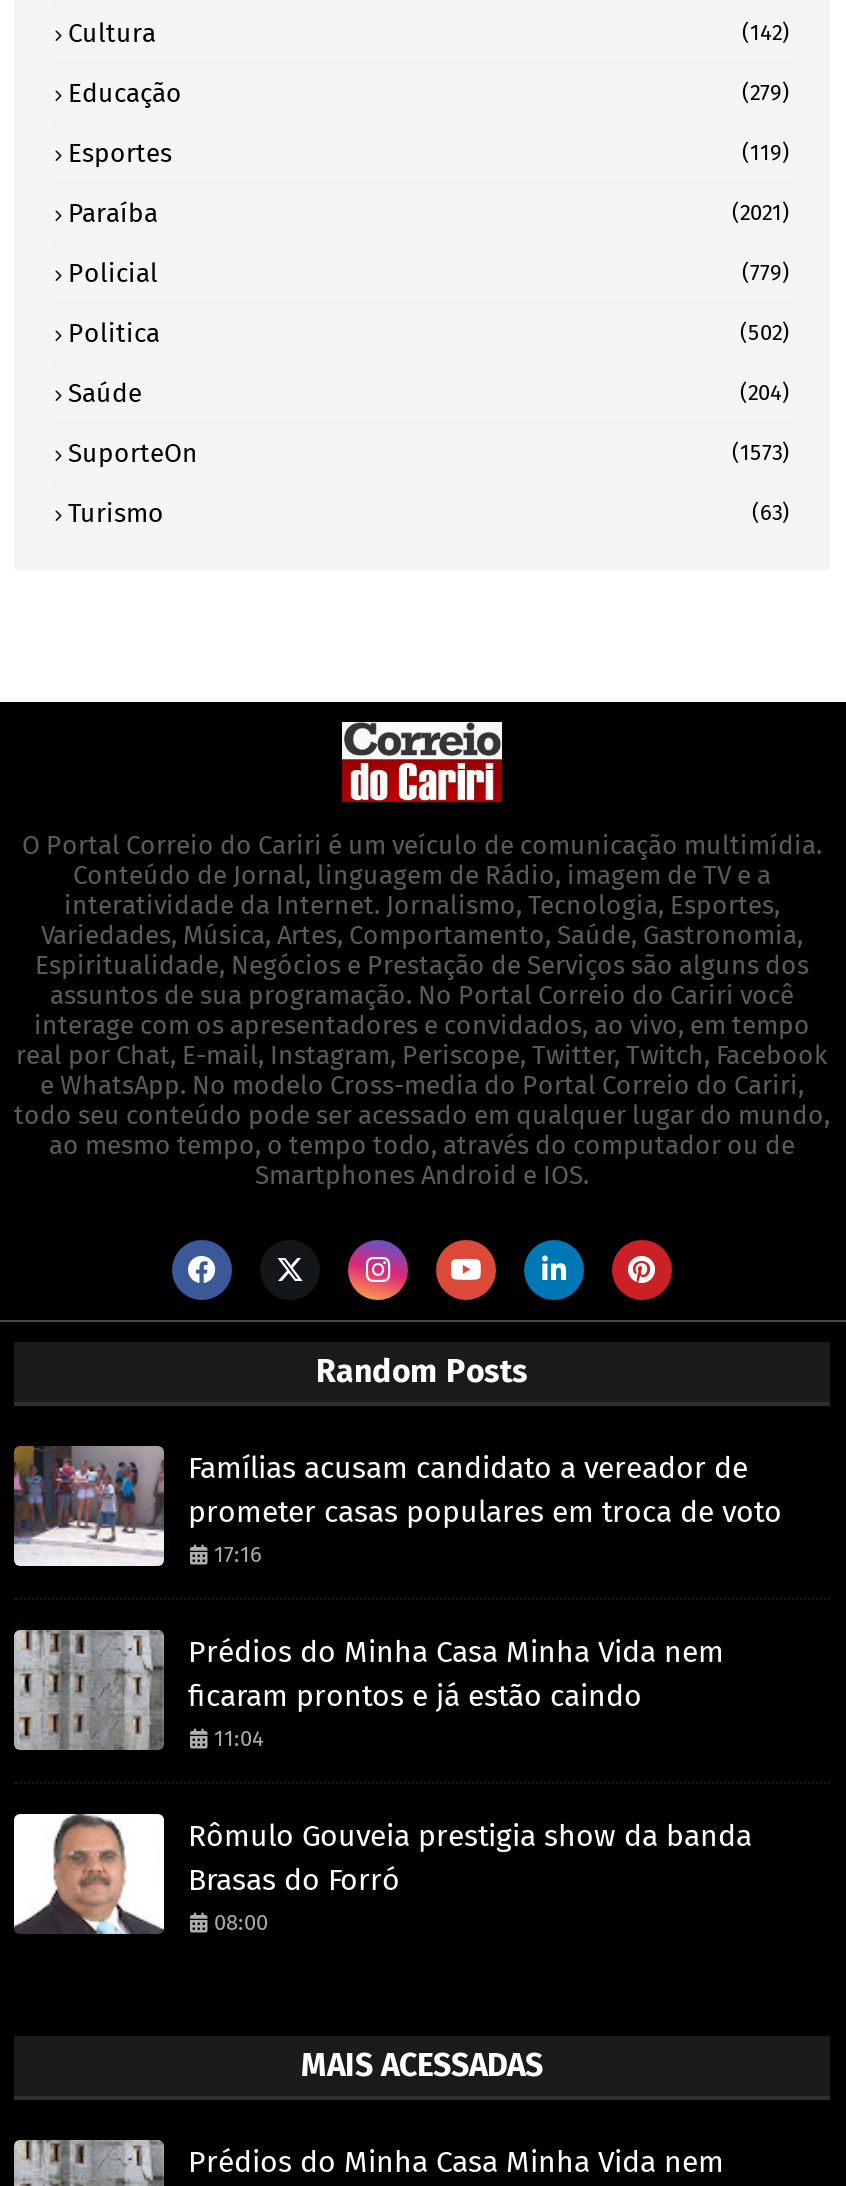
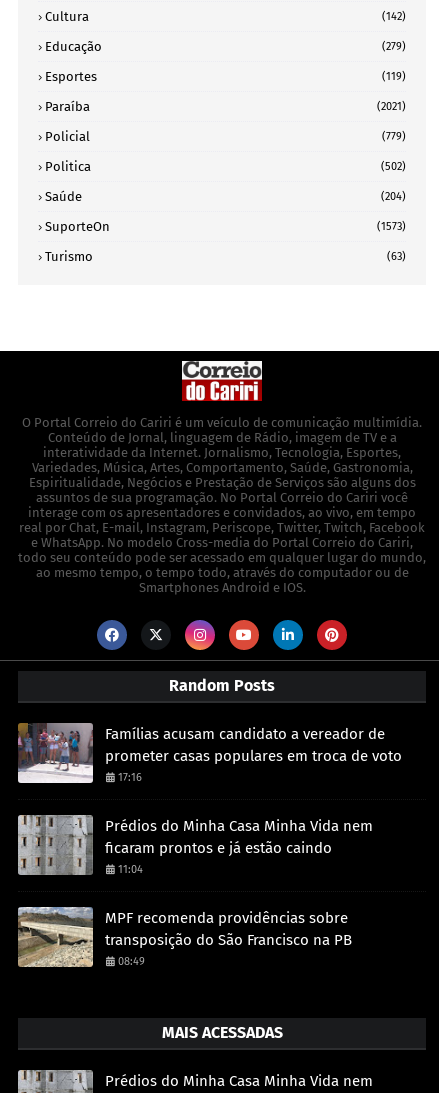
- [image]
- Rômulo Gouveia prestigia show da banda
- Brasas do Forró
- 08:00
+ [image]
+ MPF recomenda providências sobre
+ transposição do São Francisco na PB
+ 08:49
